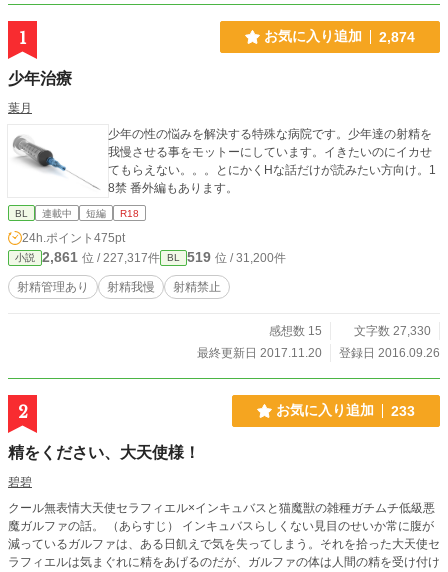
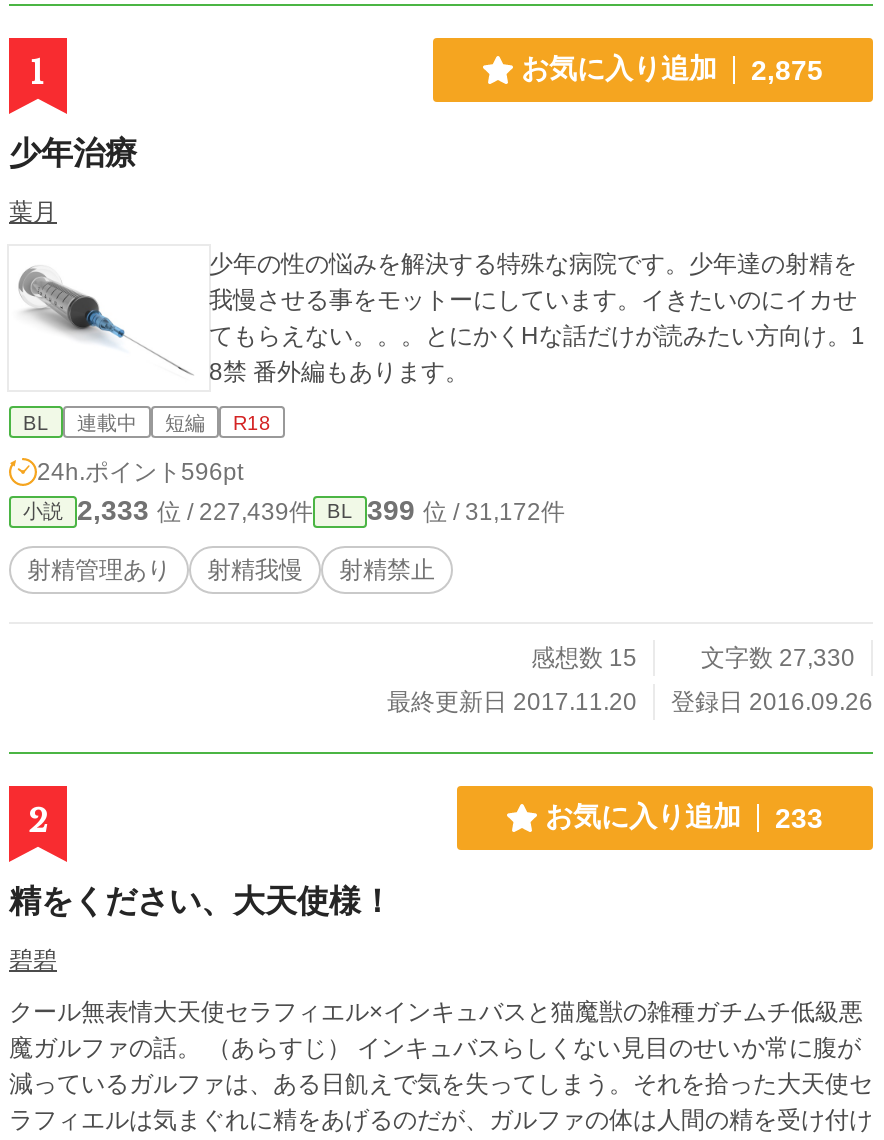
- お気に入り追加 2,874
+ お気に入り追加 2,875

- 24h.ポイント475pt
+ 24h.ポイント596pt

- 2,861位 / 227,317件
+ 2,333位 / 227,439件

- 519位 / 31,200件
+ 399位 / 31,172件
